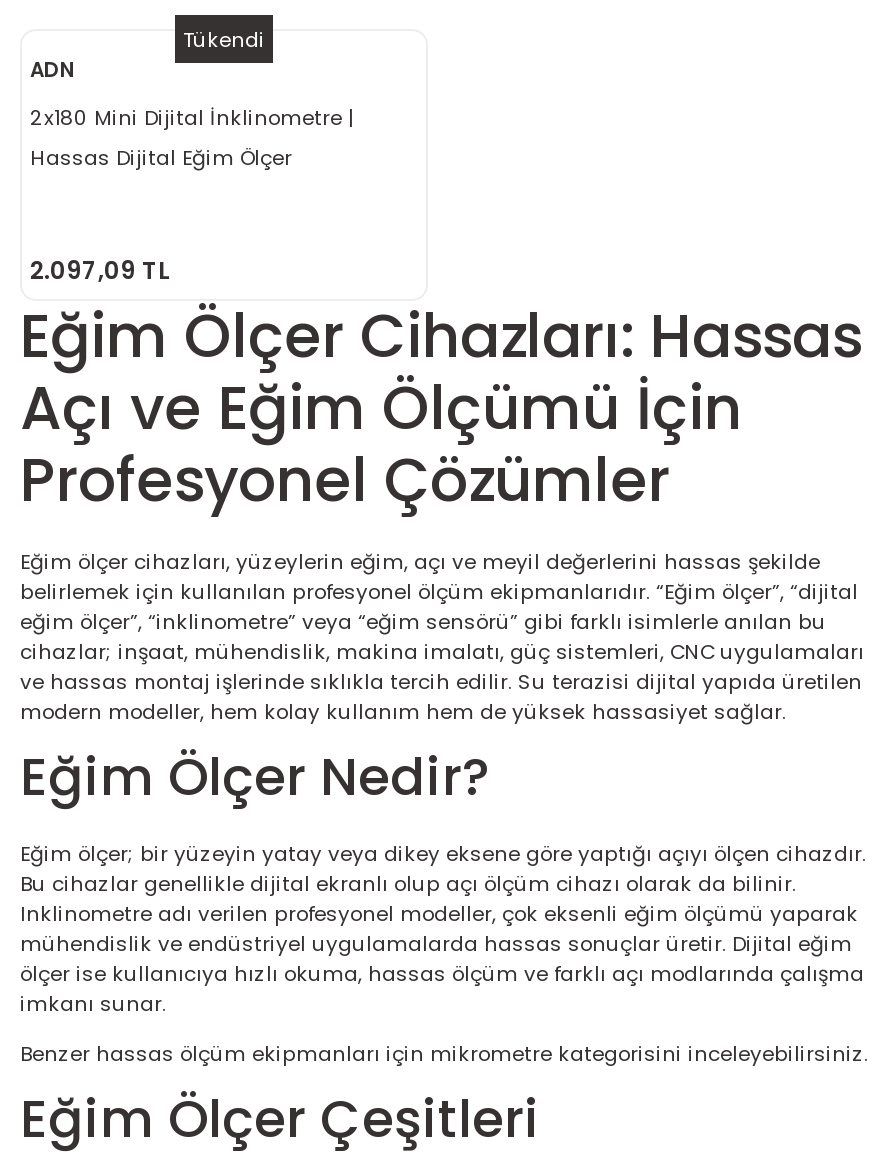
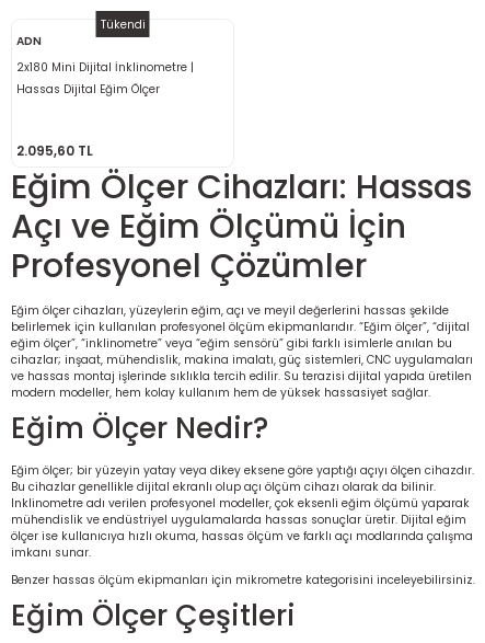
- 2.097,09 TL
+ 2.095,60 TL
